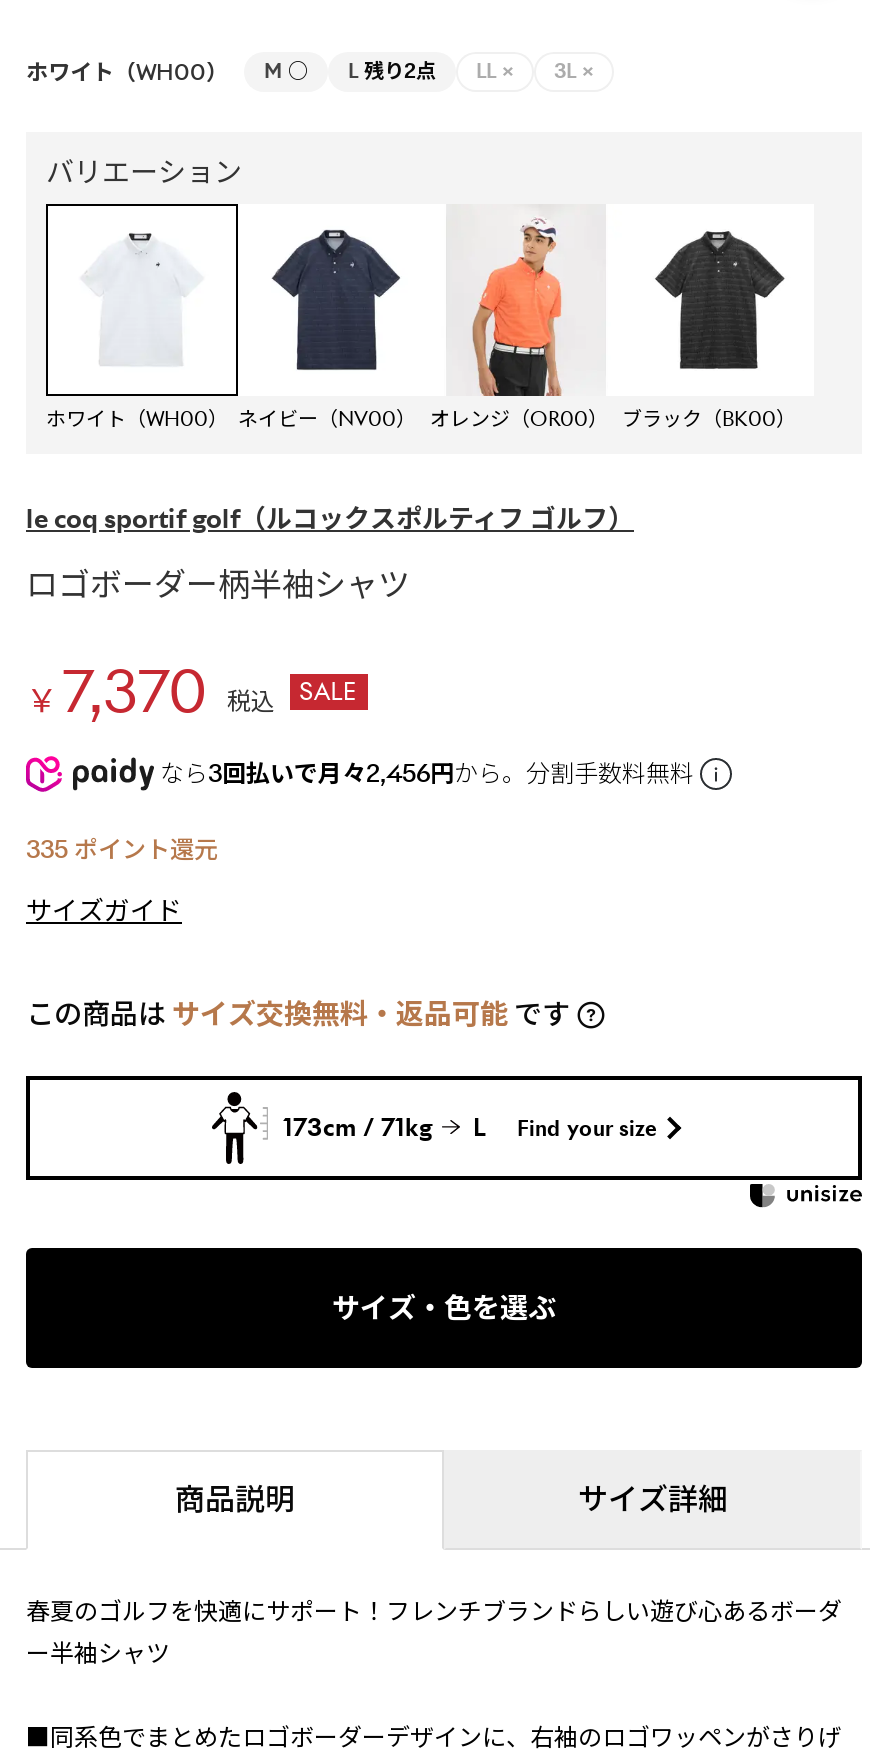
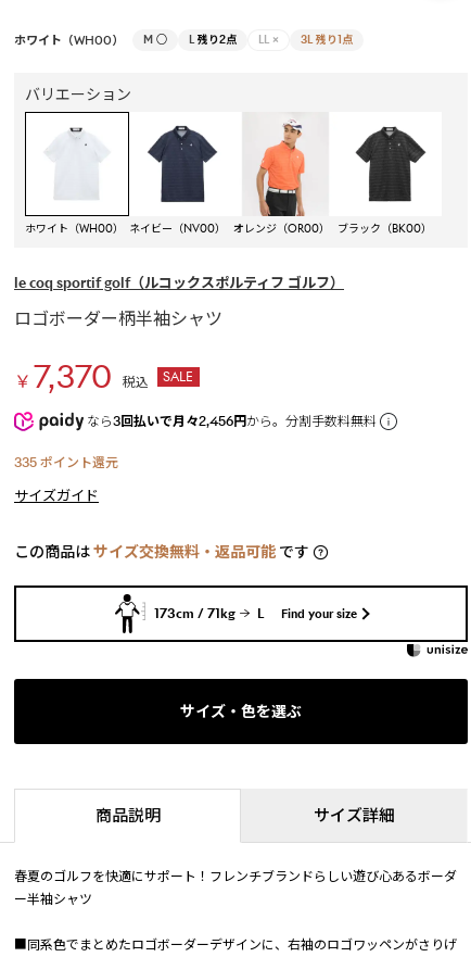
- 3L ×
+ 3L 残り1点
